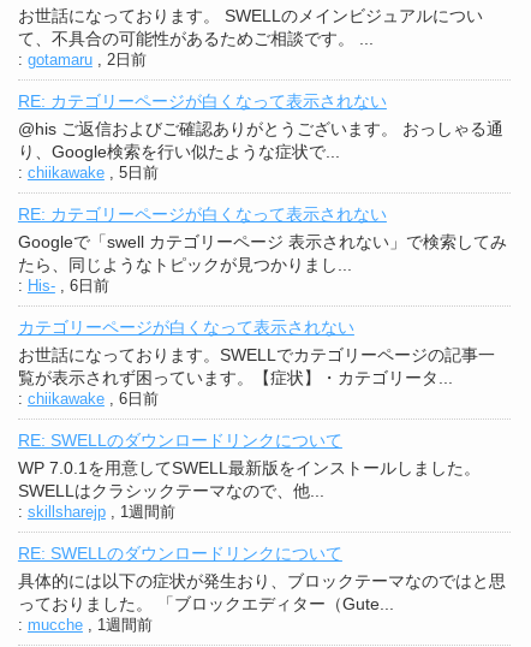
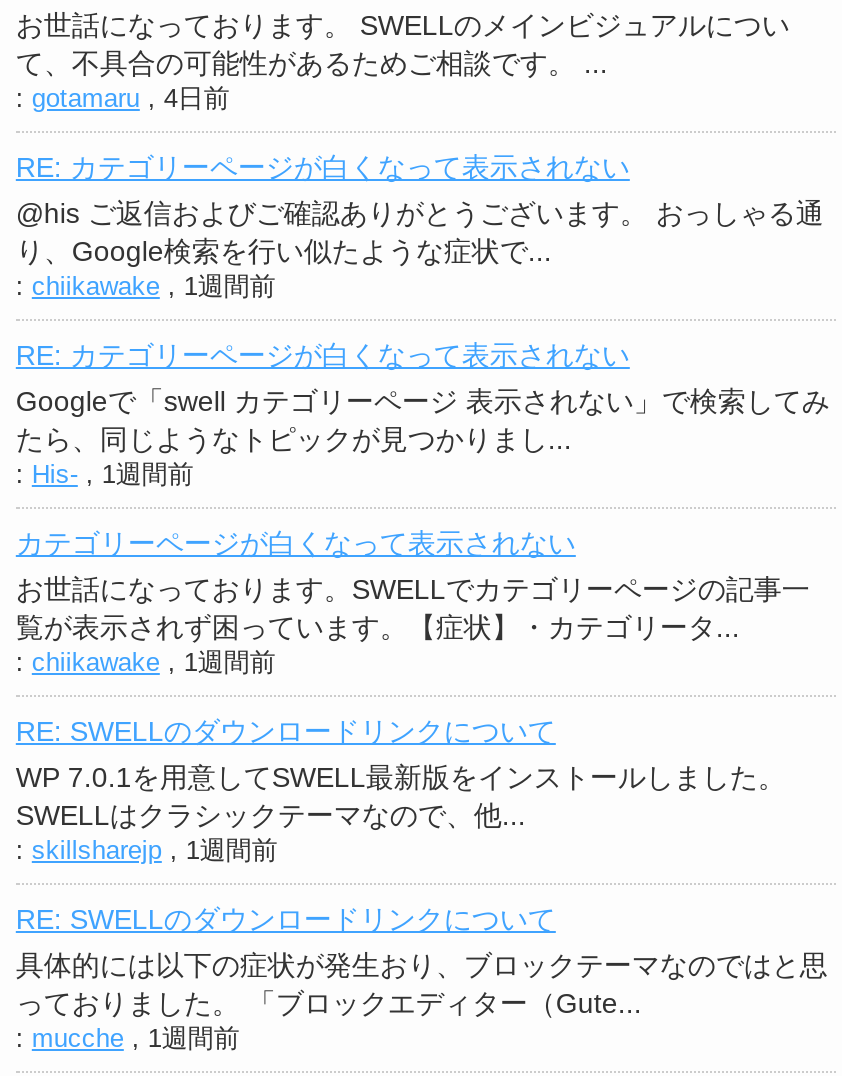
- : gotamaru, 2日前
+ : gotamaru, 4日前

- : chiikawake, 5日前
+ : chiikawake, 1週間前

- : His-, 6日前
+ : His-, 1週間前

- : chiikawake, 6日前
+ : chiikawake, 1週間前
